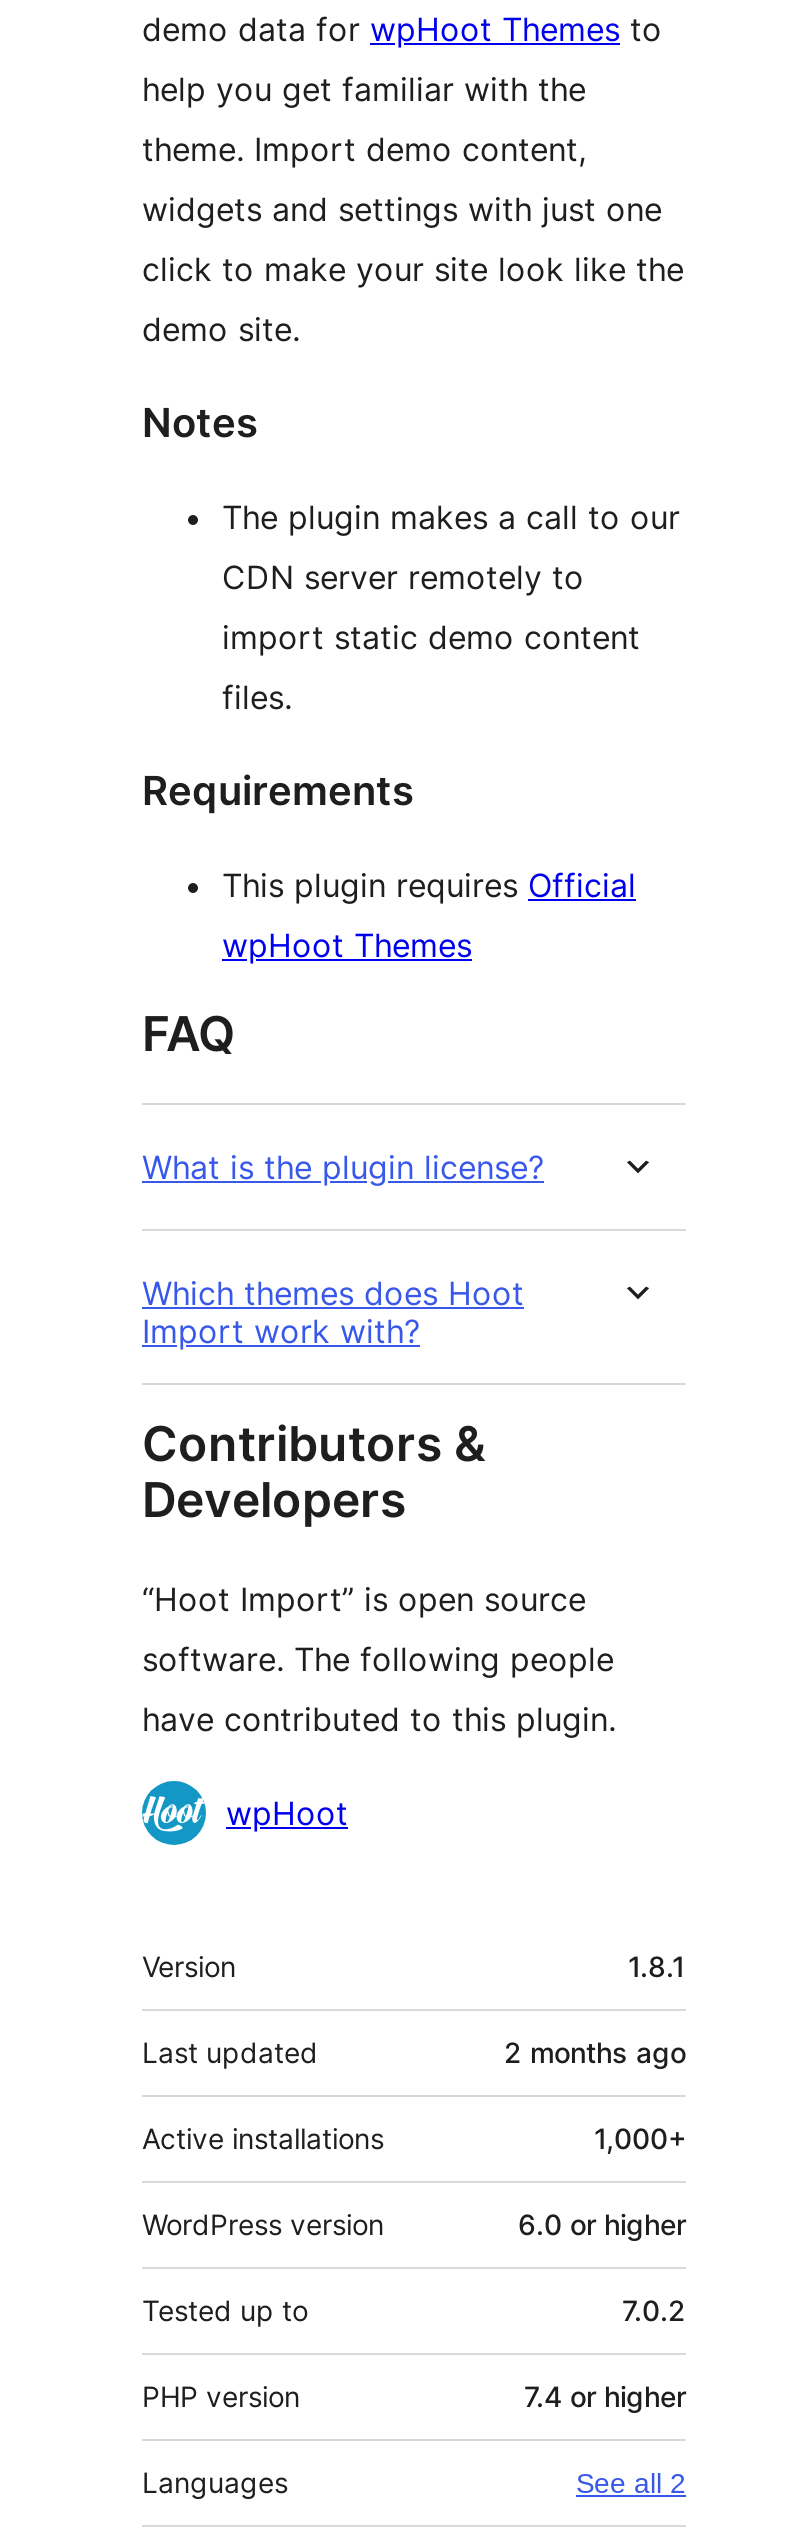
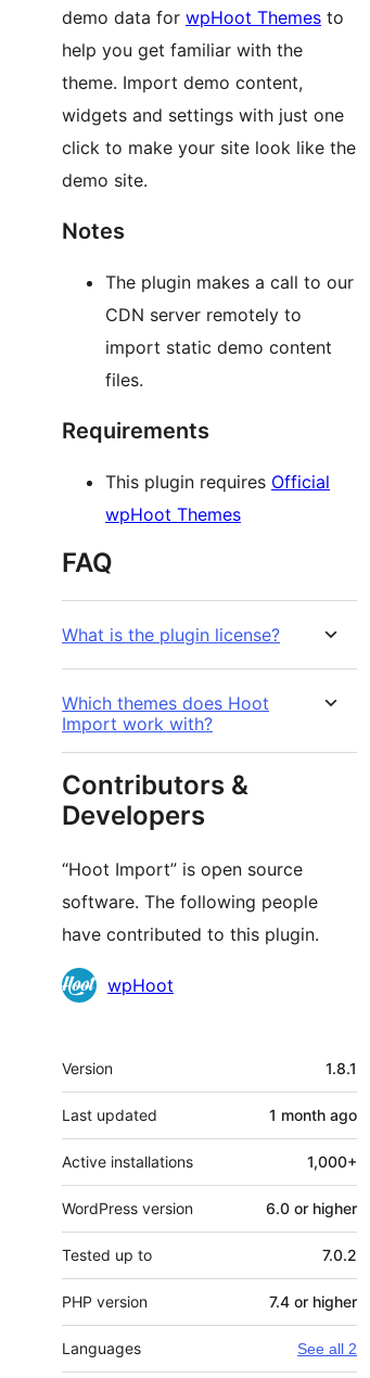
- 2 months ago
+ 1 month ago
